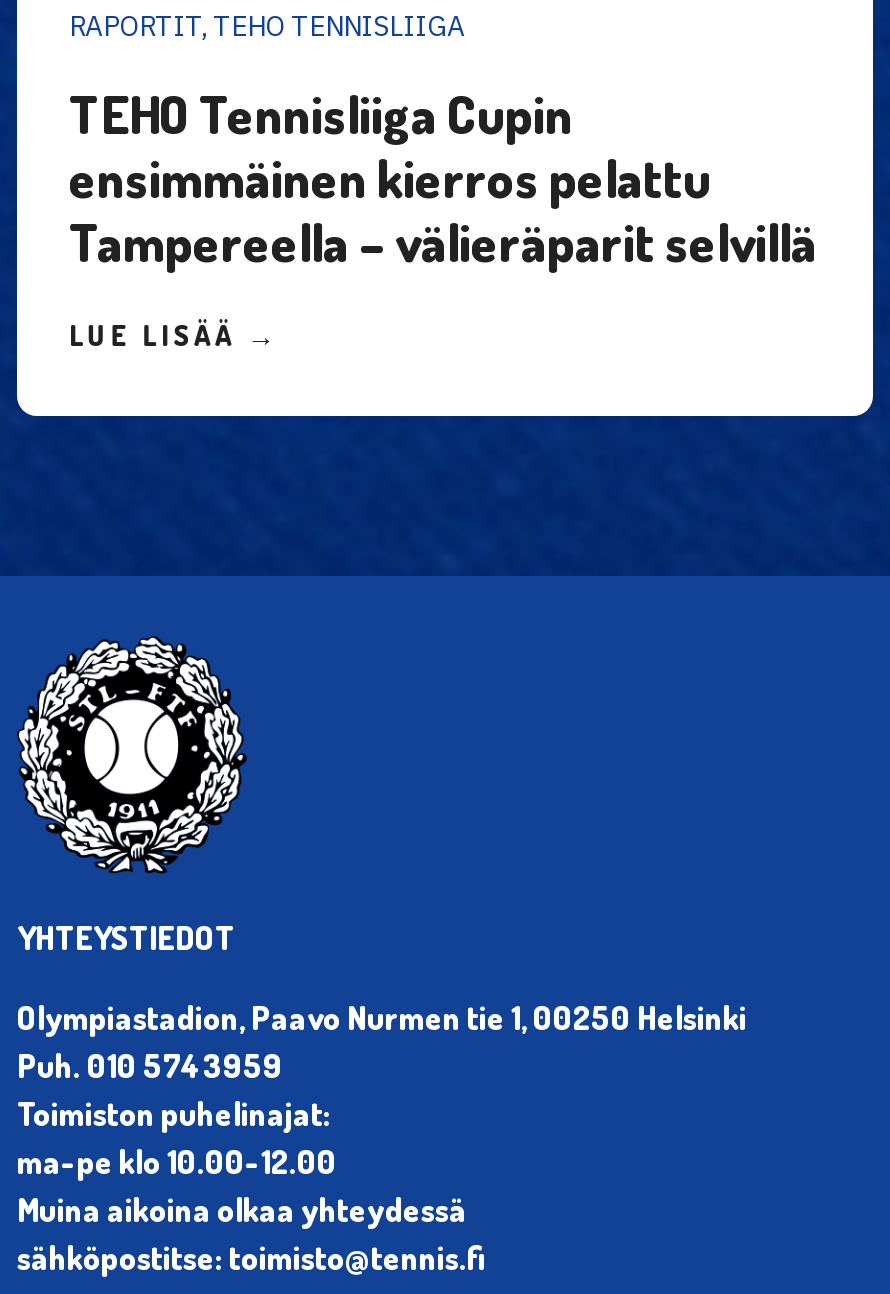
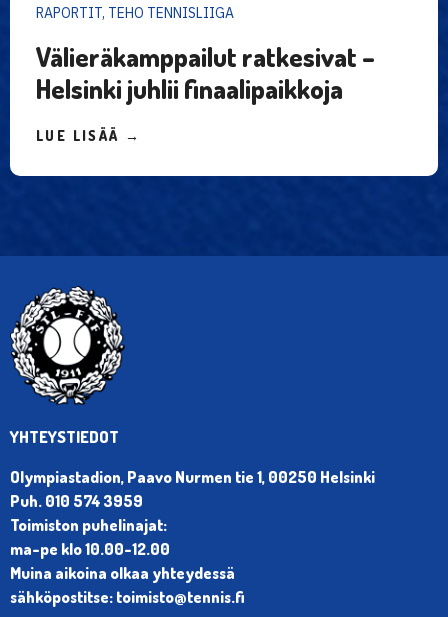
- TEHO Tennisliiga Cupin
- ensimmäinen kierros pelattu
- Tampereella – välieräparit selvillä
+ Välieräkamppailut ratkesivat –
+ Helsinki juhlii finaalipaikkoja
